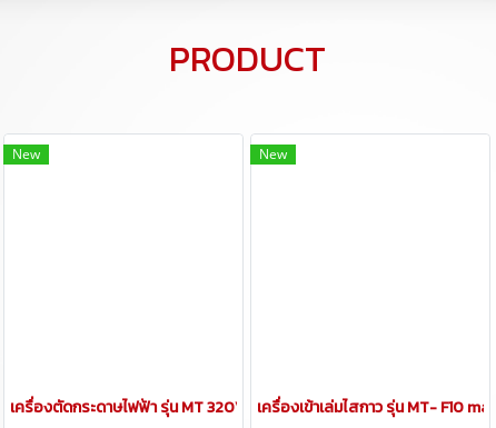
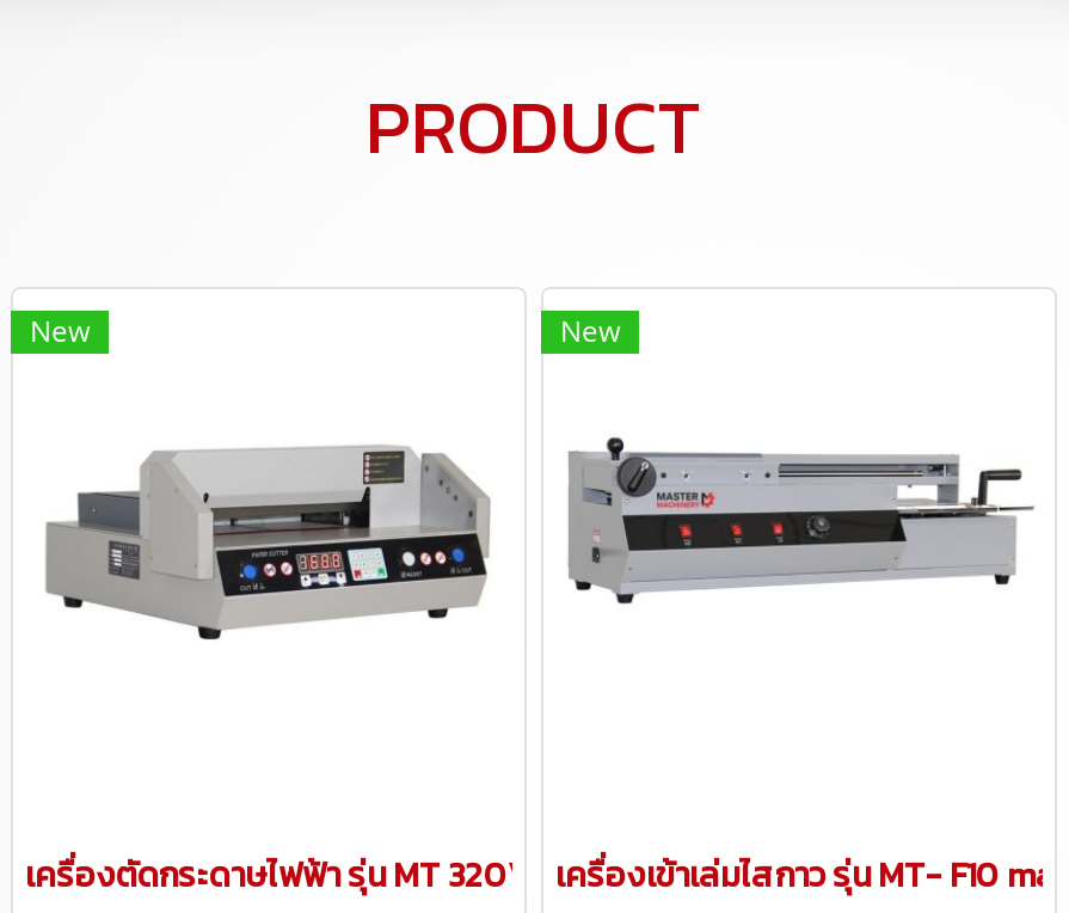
+ [image]

+ [image]
